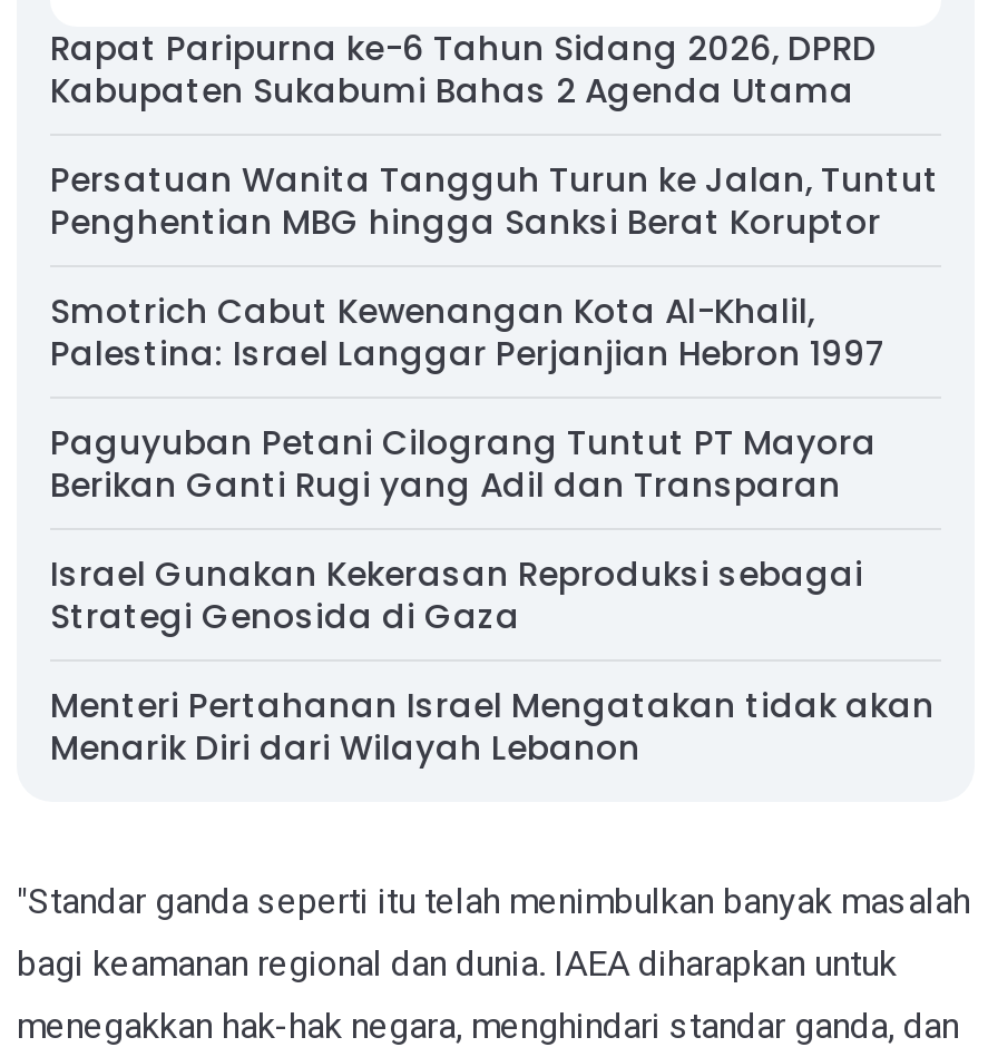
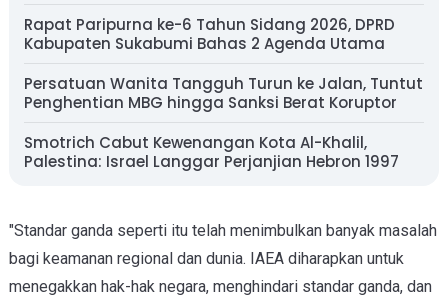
- Paguyuban Petani Cilograng Tuntut PT Mayora
- Berikan Ganti Rugi yang Adil dan Transparan
- Israel Gunakan Kekerasan Reproduksi sebagai
- Strategi Genosida di Gaza
- Menteri Pertahanan Israel Mengatakan tidak akan
- Menarik Diri dari Wilayah Lebanon
